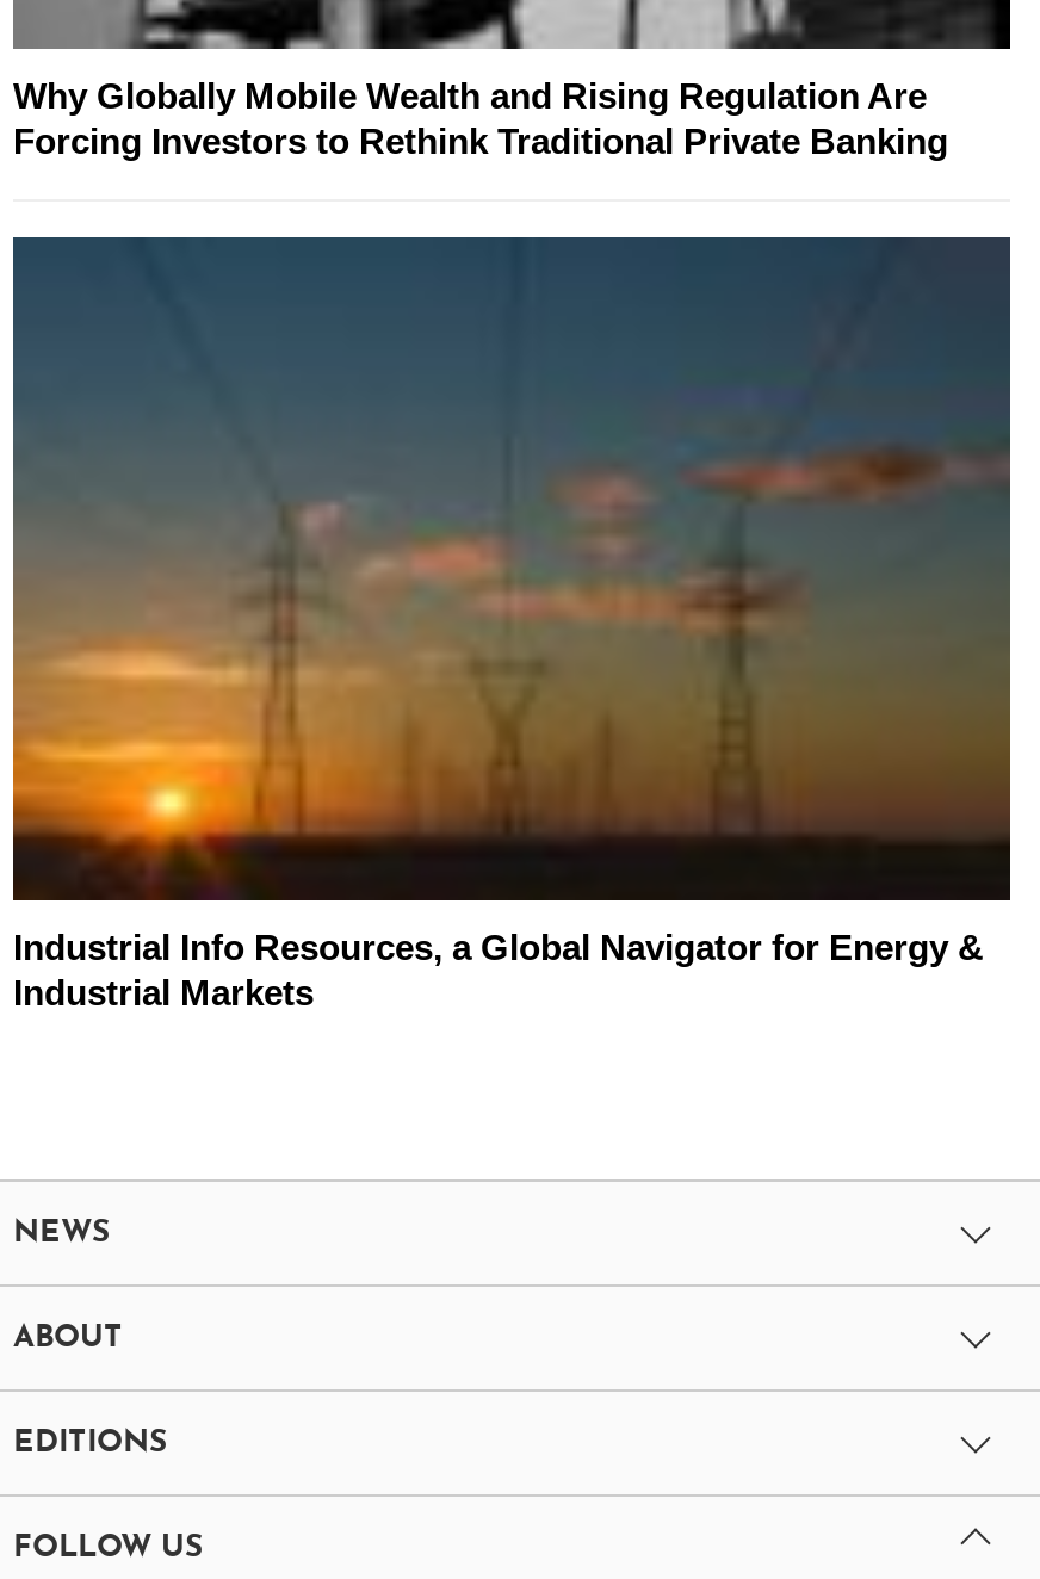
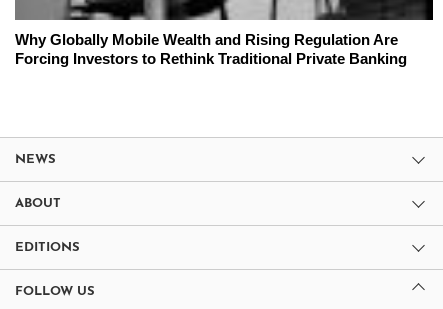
- [image]
- Industrial Info Resources, a Global Navigator for Energy &
- Industrial Markets
